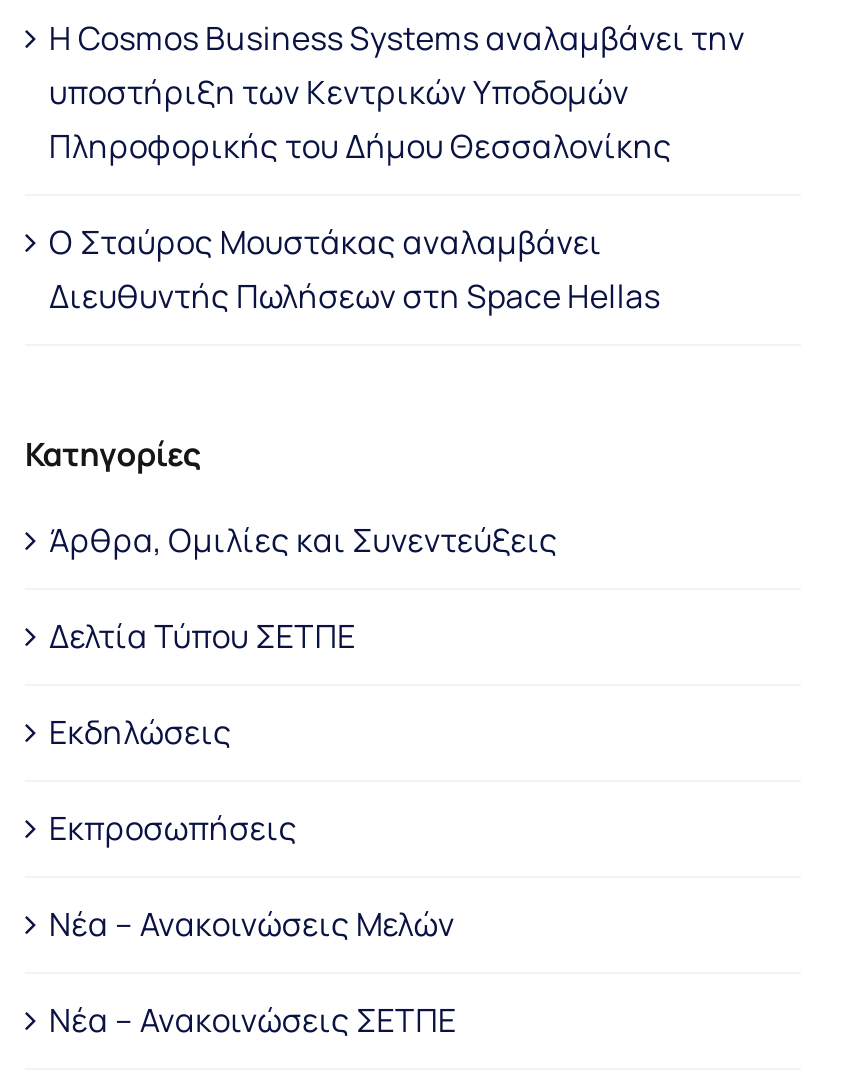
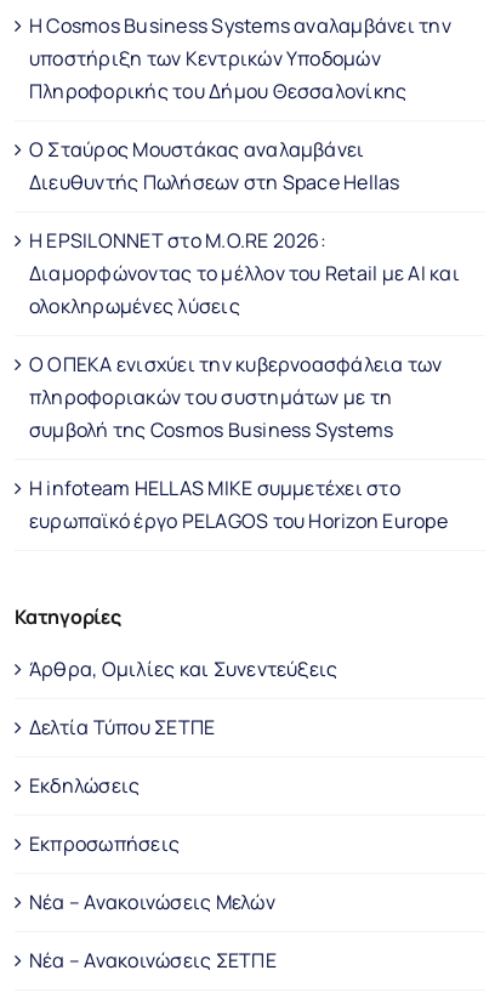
+ Η EPSILONNET στο M.O.RE 2026:
+ Διαμορφώνοντας το μέλλον του Retail με AI και
+ ολοκληρωμένες λύσεις
+ Ο ΟΠΕΚΑ ενισχύει την κυβερνοασφάλεια των
+ πληροφοριακών του συστημάτων με τη
+ συμβολή της Cosmos Business Systems
+ Η infoteam HELLAS MIKE συμμετέχει στο
+ ευρωπαϊκό έργο PELAGOS του Horizon Europe
